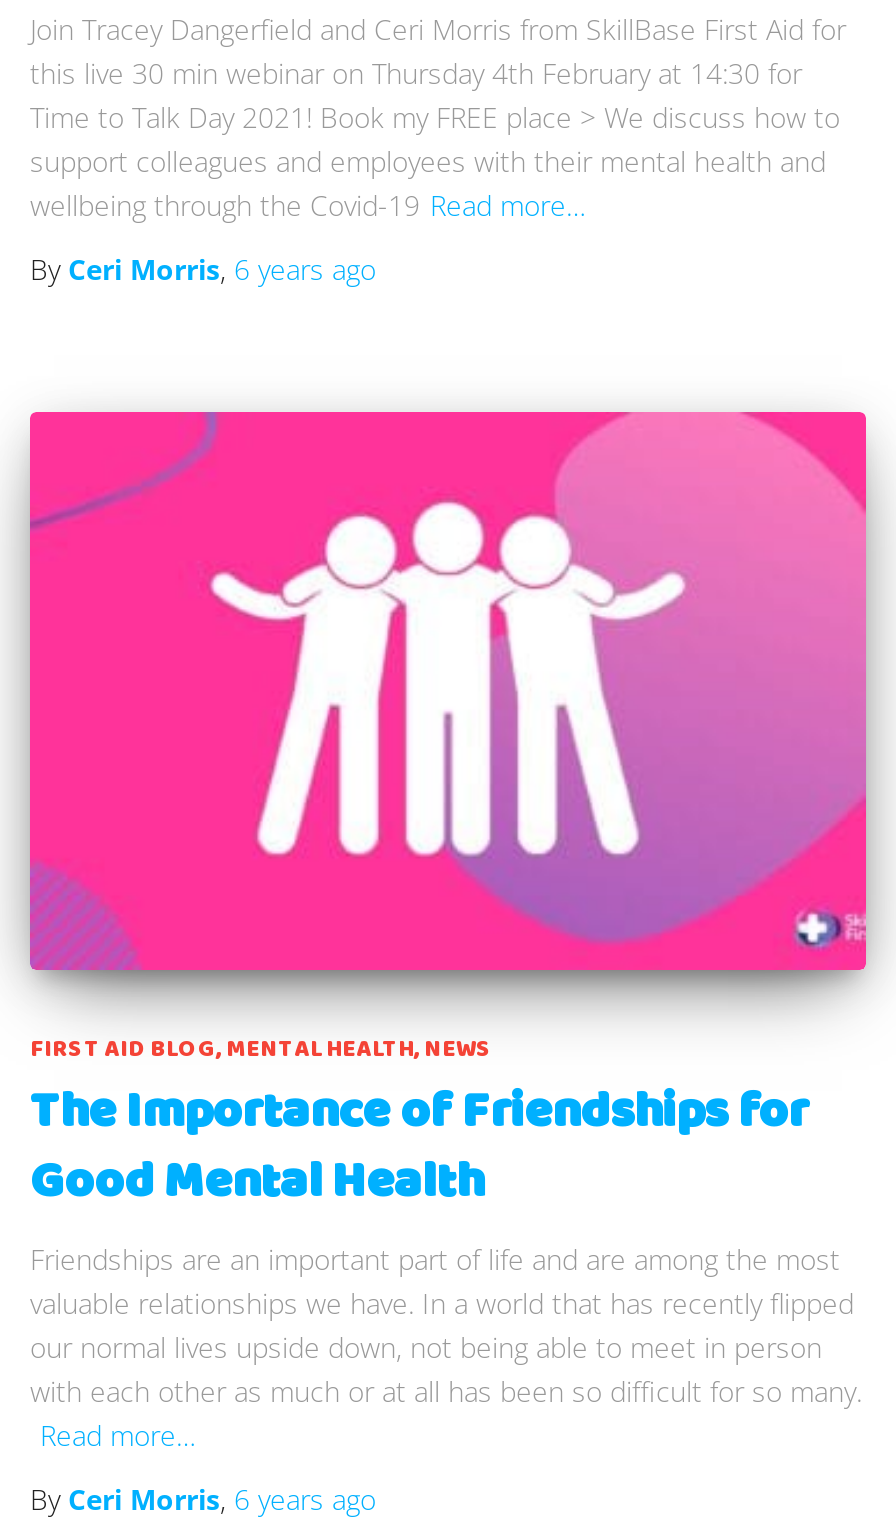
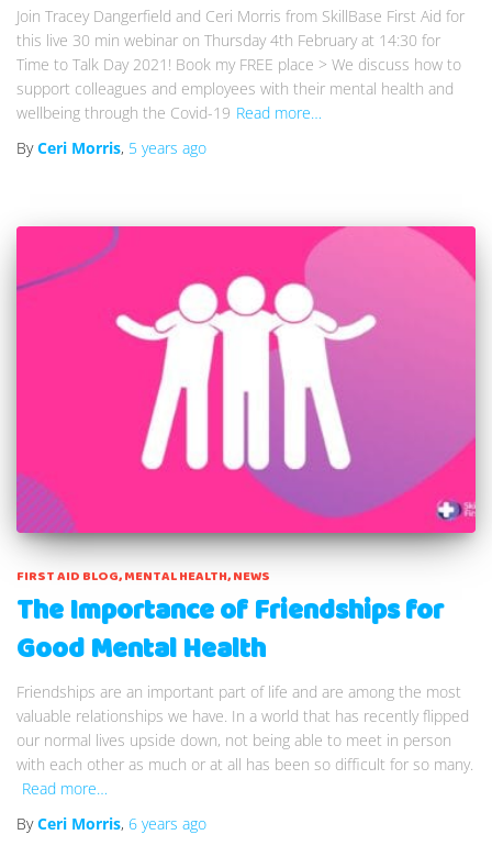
- By Ceri Morris, 6 years ago
+ By Ceri Morris, 5 years ago
